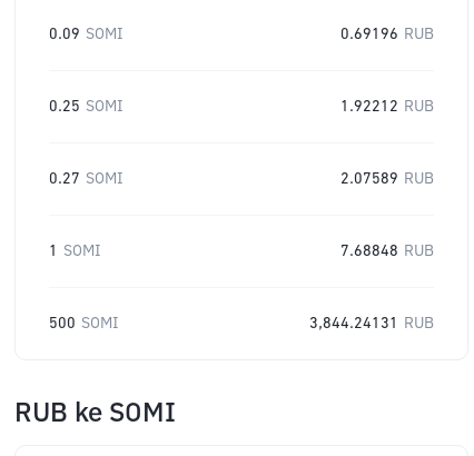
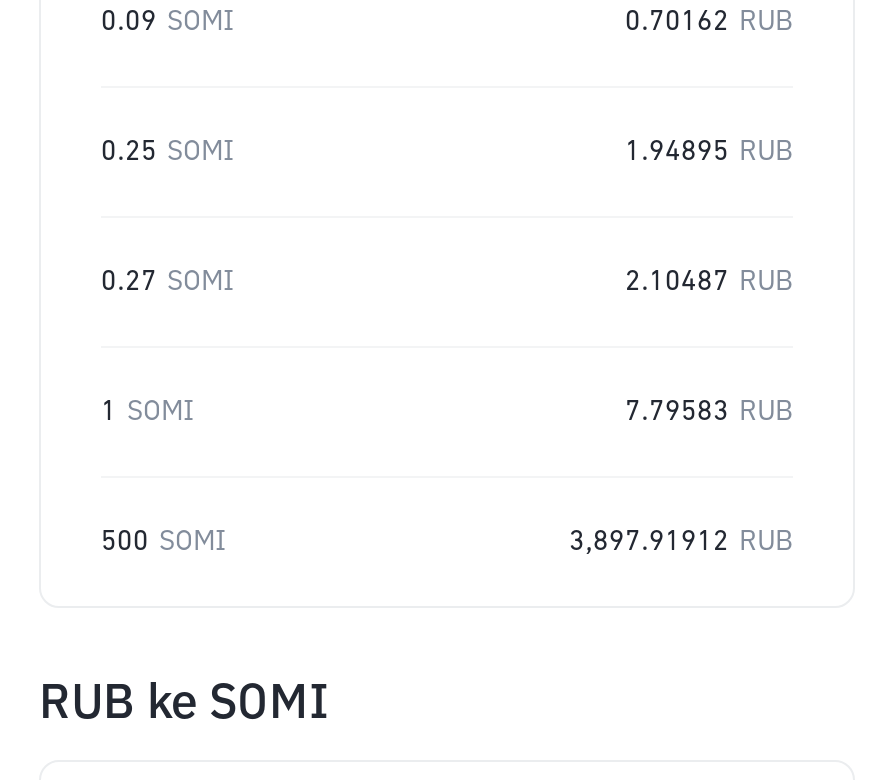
- 0.69196 RUB
+ 0.70162 RUB

- 1.92212 RUB
+ 1.94895 RUB

- 2.07589 RUB
+ 2.10487 RUB

- 7.68848 RUB
+ 7.79583 RUB

- 3,844.24131 RUB
+ 3,897.91912 RUB
